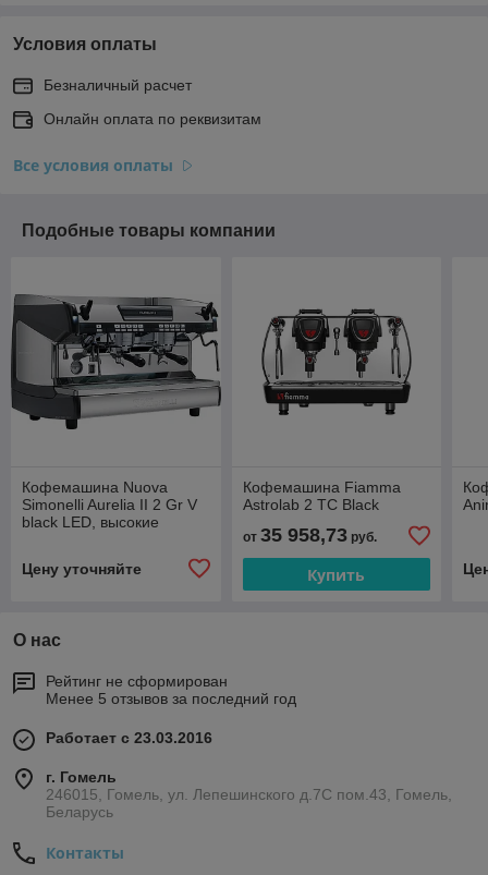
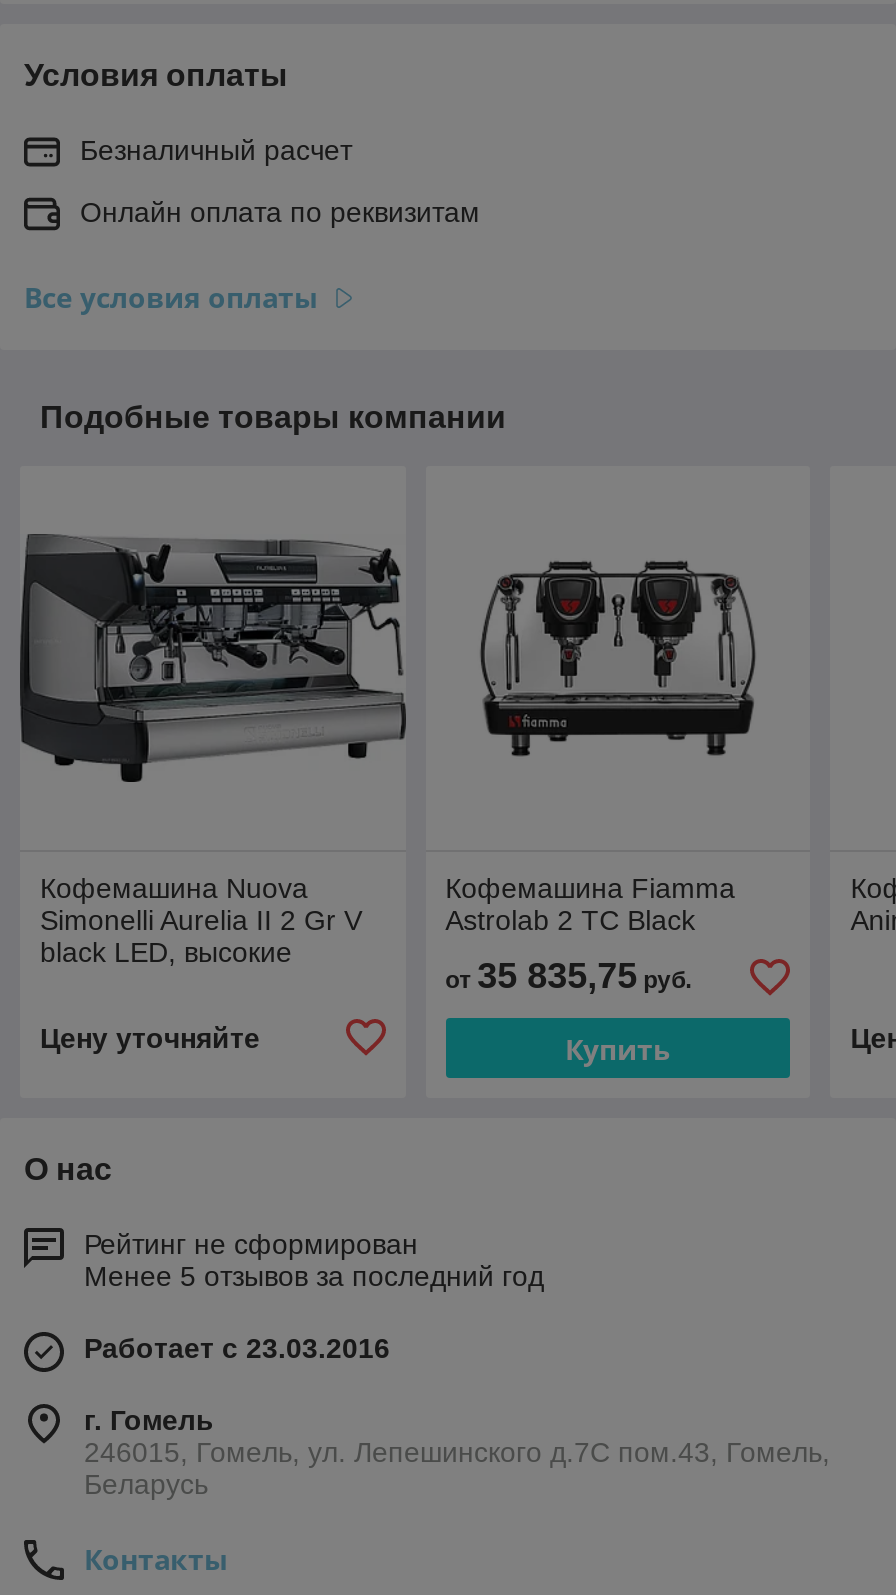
- от 35 958,73 руб.
+ от 35 835,75 руб.
